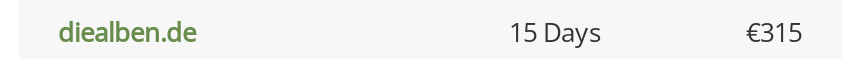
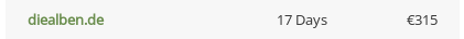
- 15 Days
+ 17 Days
